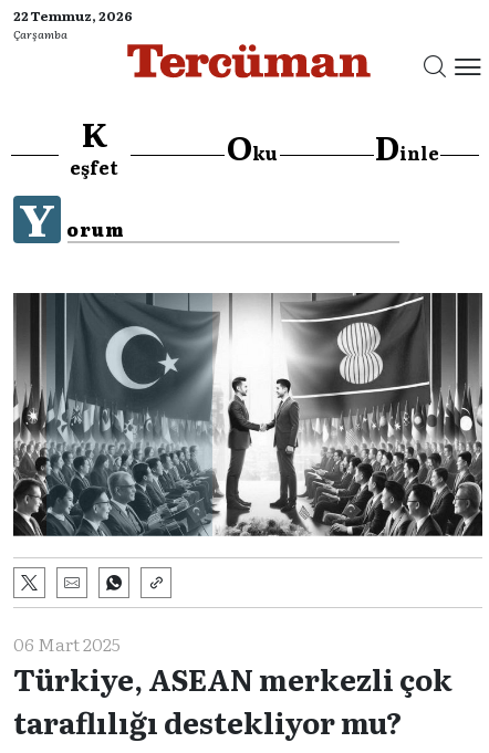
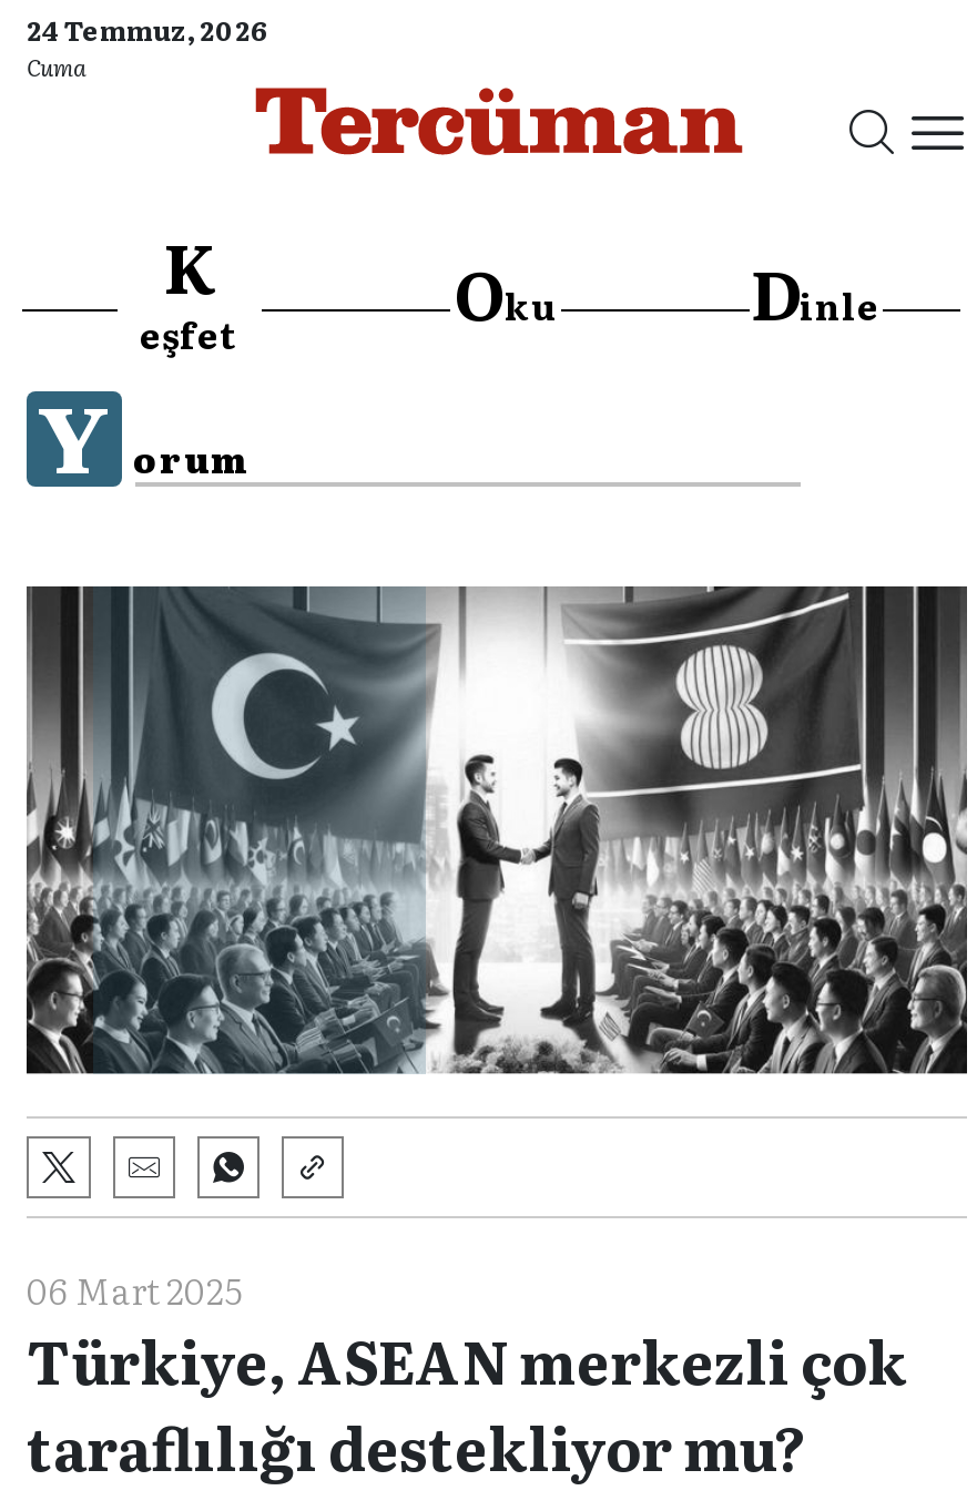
- 22 Temmuz, 2026
- Çarşamba
+ 24 Temmuz, 2026
+ Cuma
